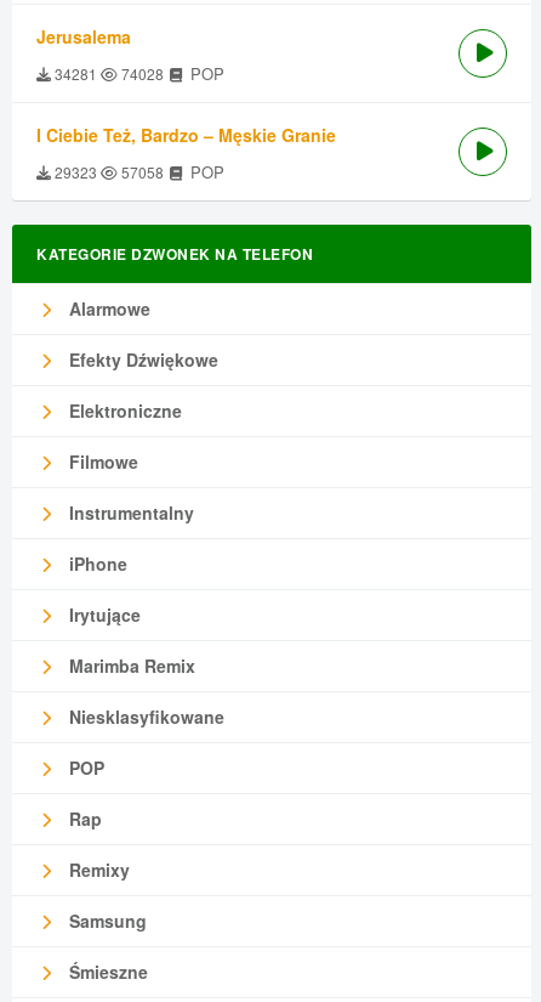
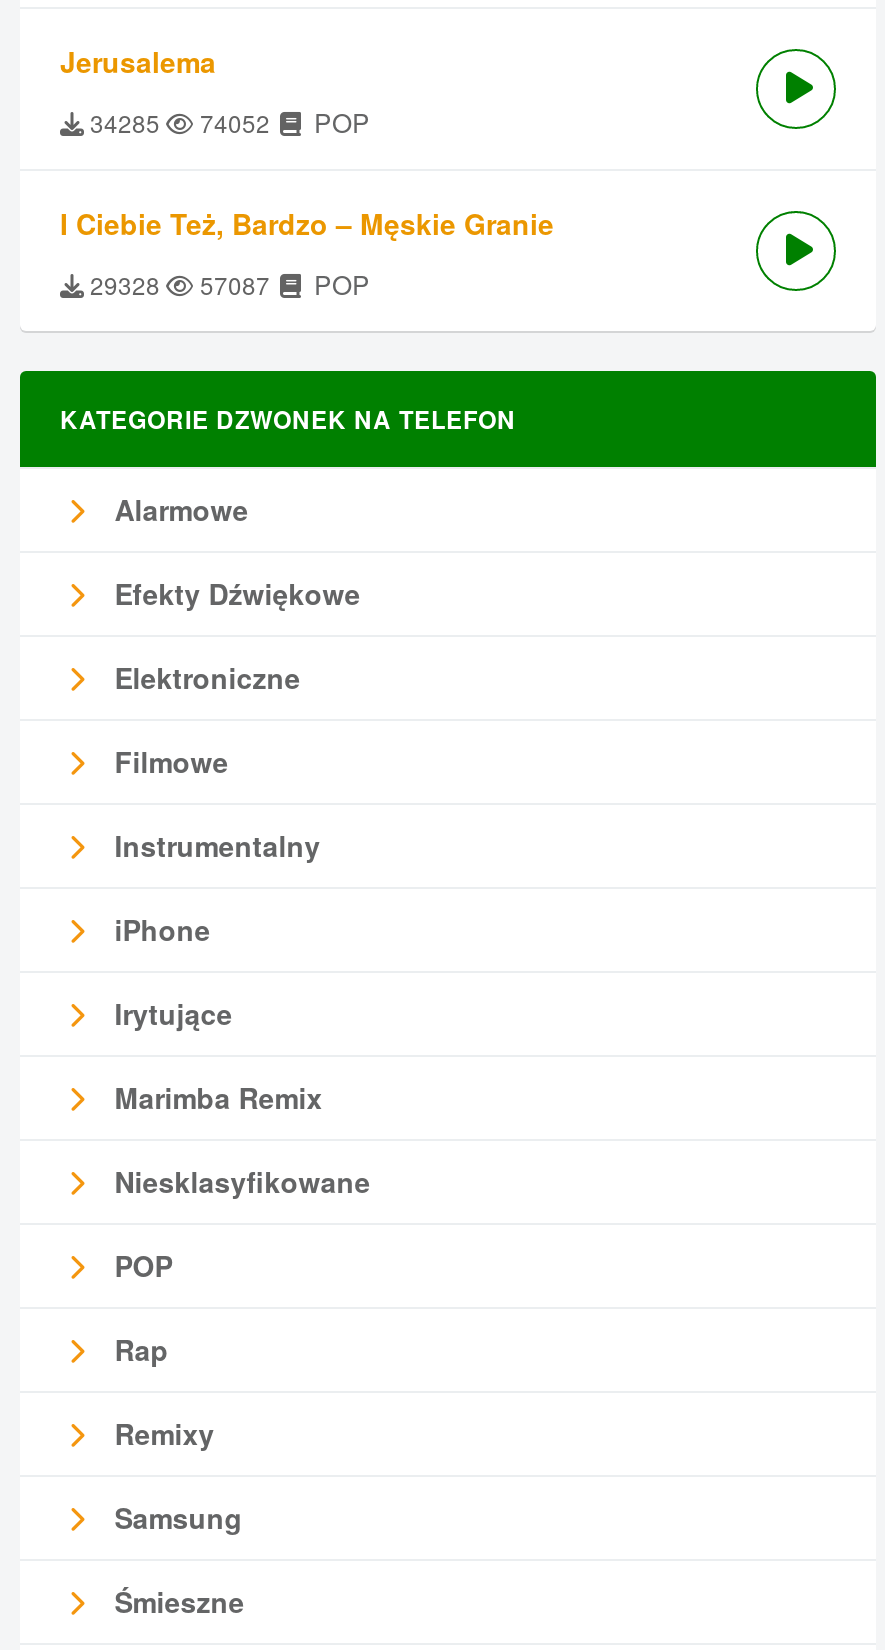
- 34281
+ 34285

- 74028
+ 74052

- 29323
+ 29328

- 57058
+ 57087
